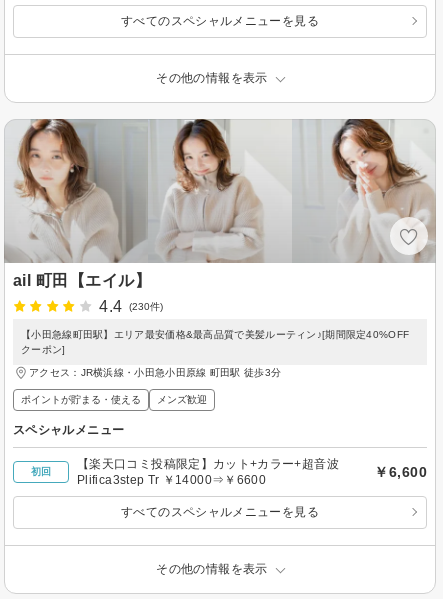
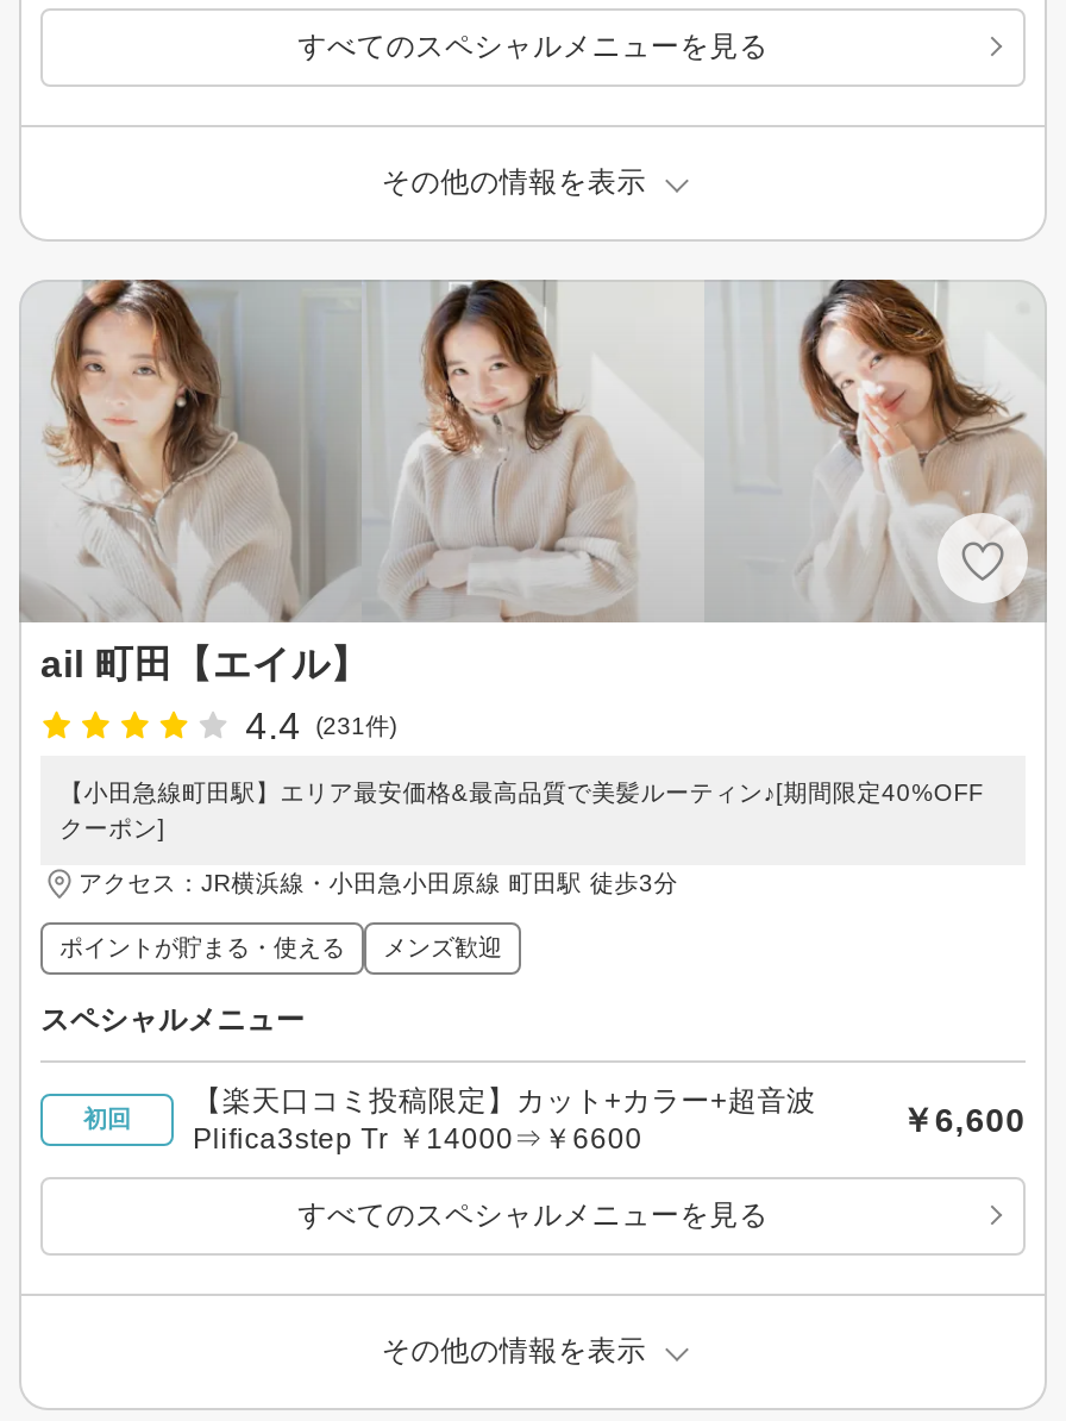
- 4.4 (230件)
+ 4.4 (231件)
